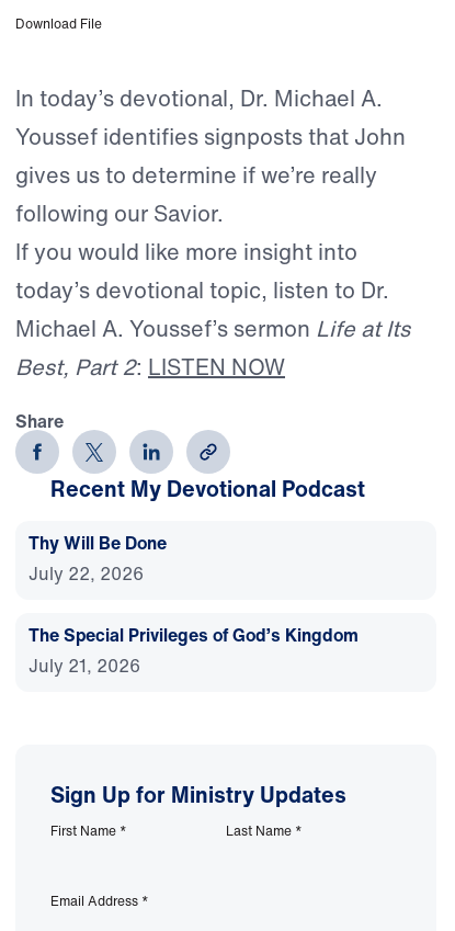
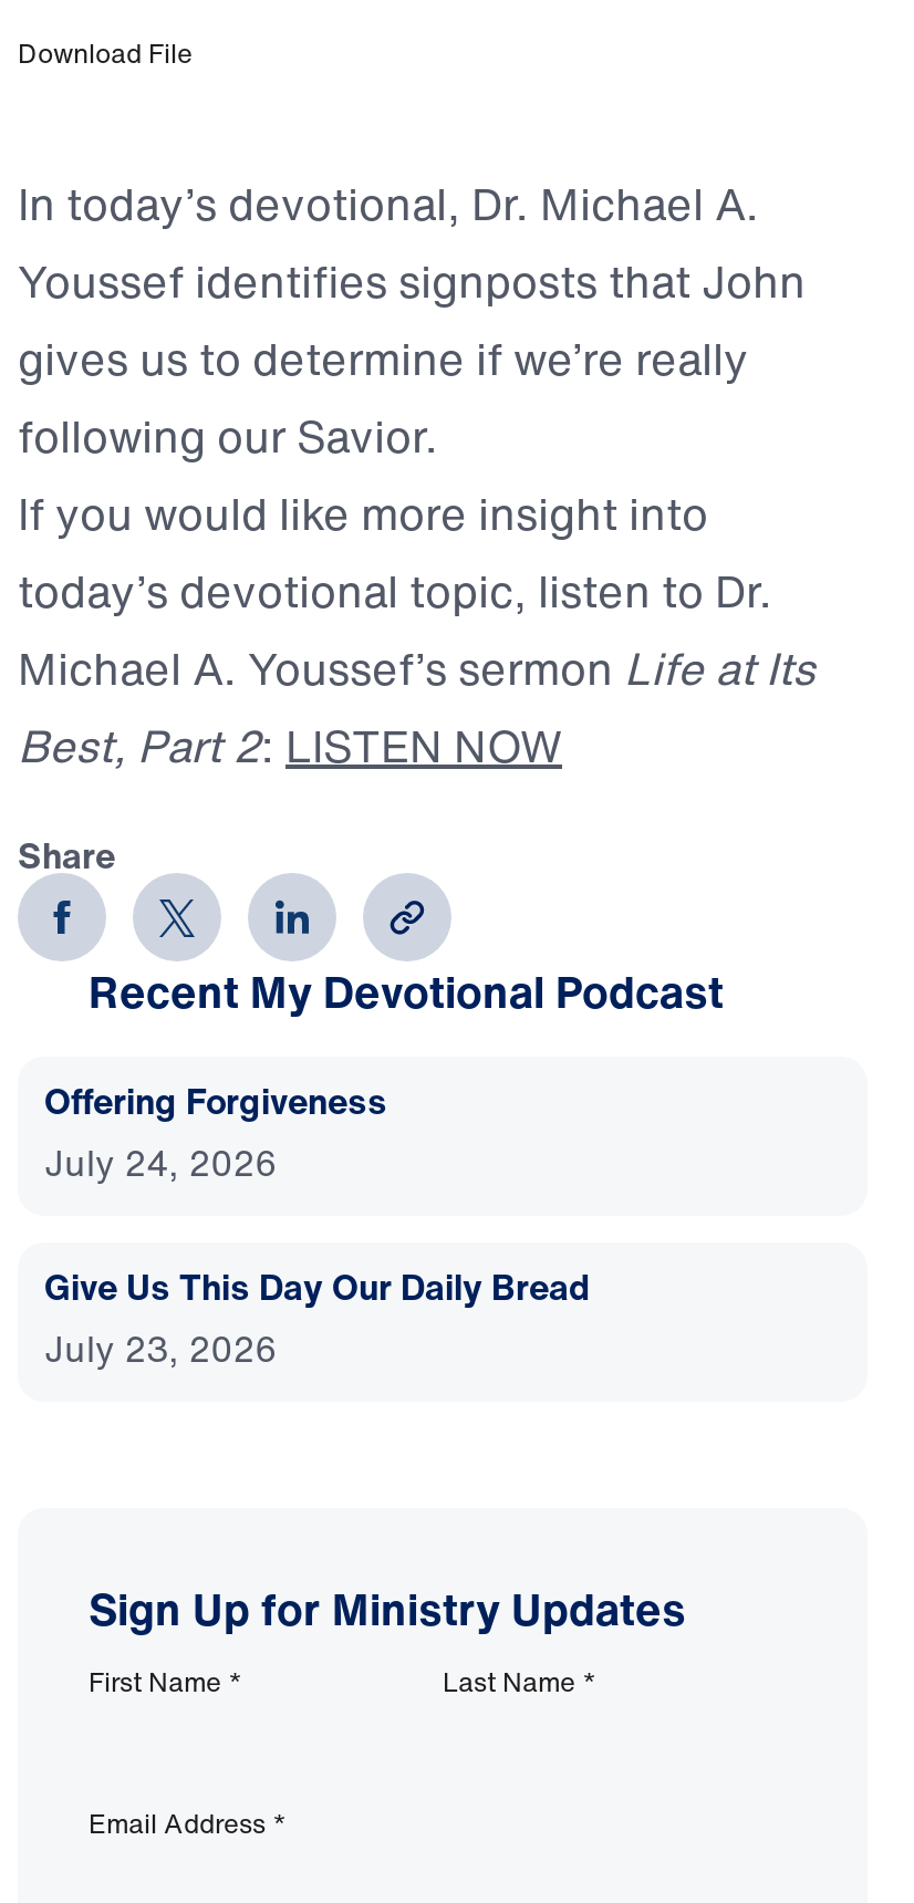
- Thy Will Be Done
- July 22, 2026
+ Offering Forgiveness
+ July 24, 2026

- The Special Privileges of God’s Kingdom
- July 21, 2026
+ Give Us This Day Our Daily Bread
+ July 23, 2026
